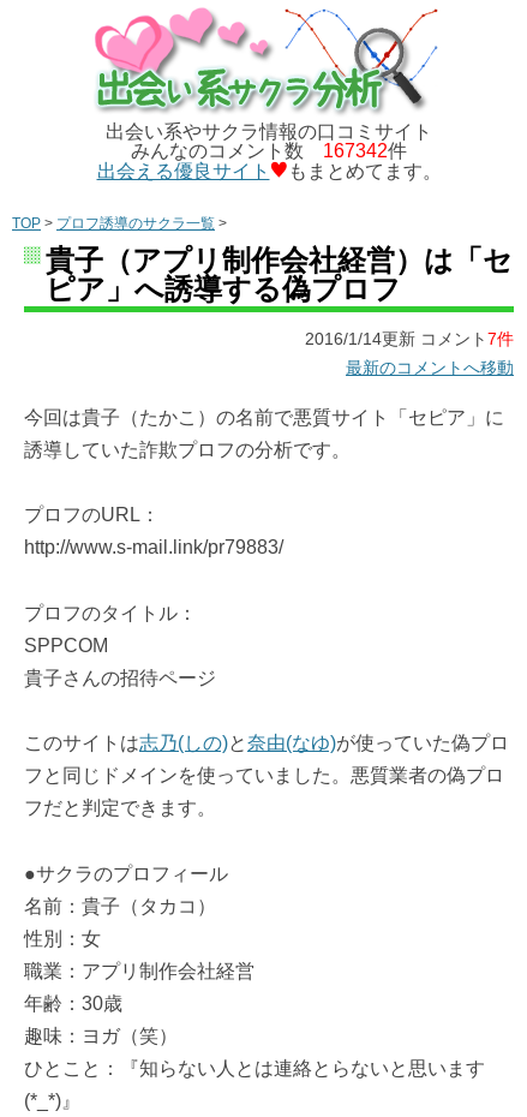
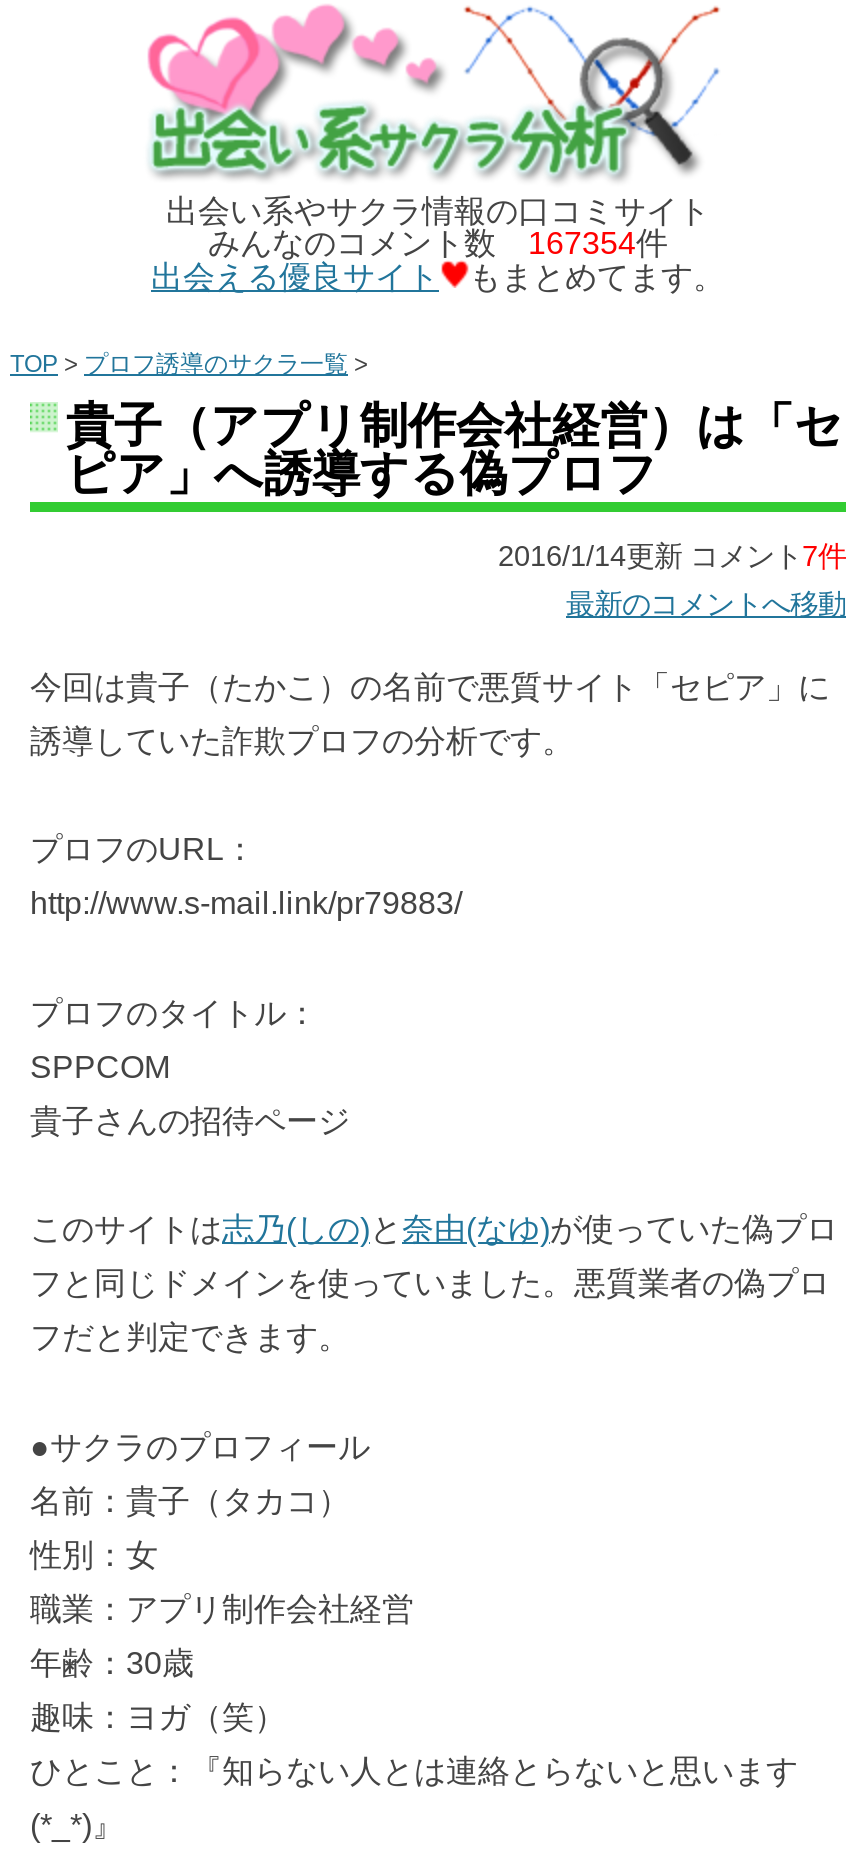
- みんなのコメント数167342件
+ みんなのコメント数167354件
